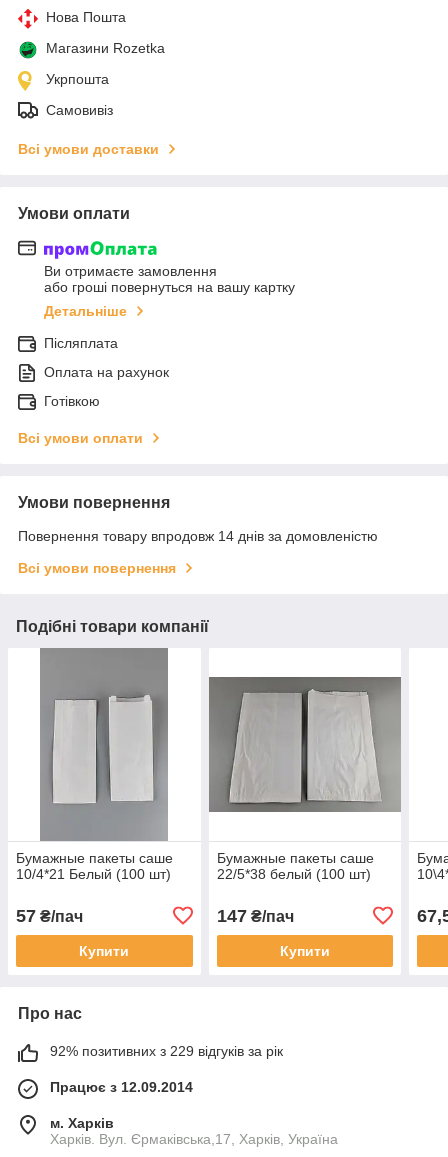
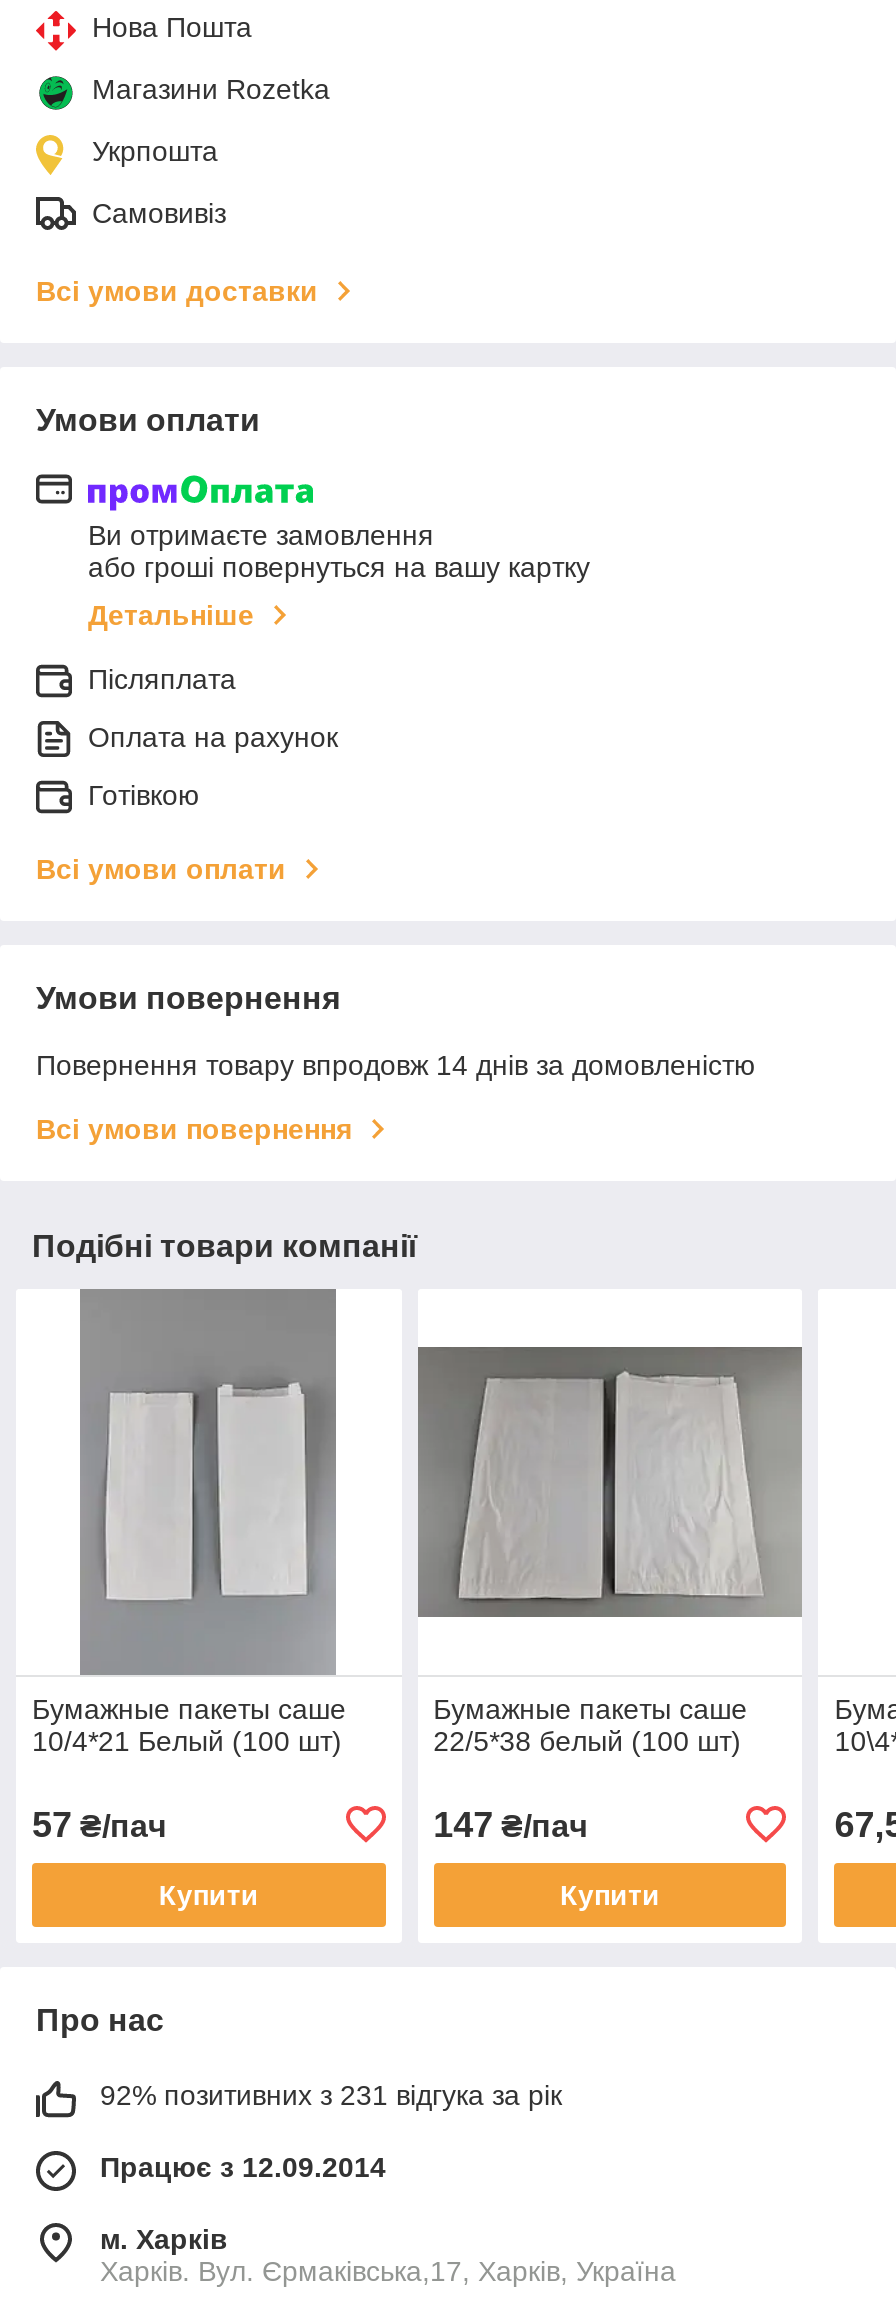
- 92% позитивних з 229 відгуків за рік
+ 92% позитивних з 231 відгука за рік
